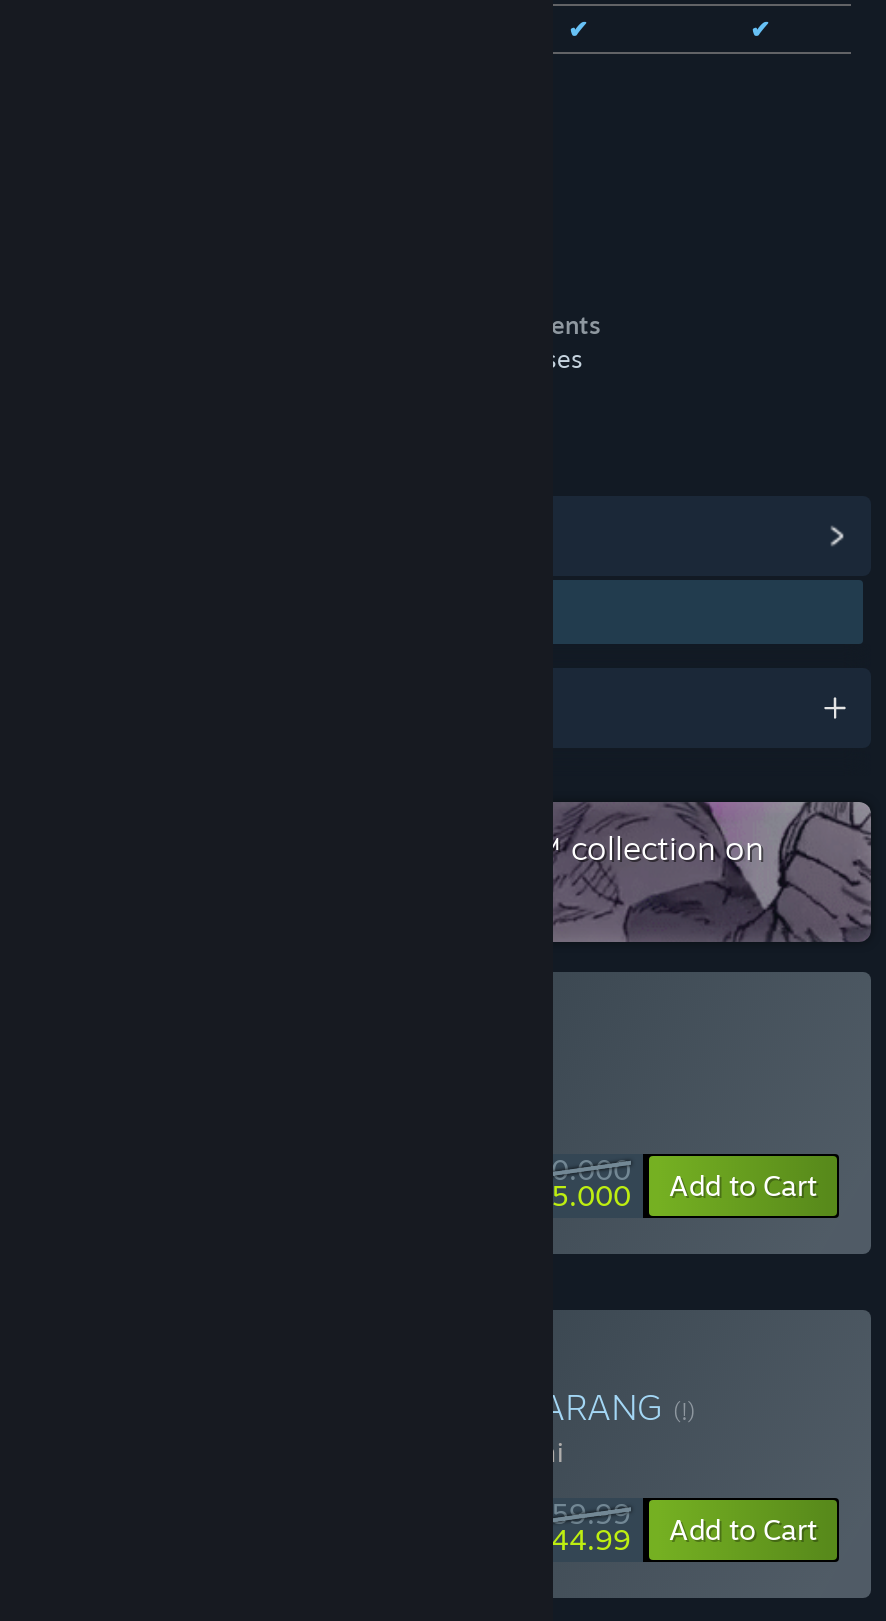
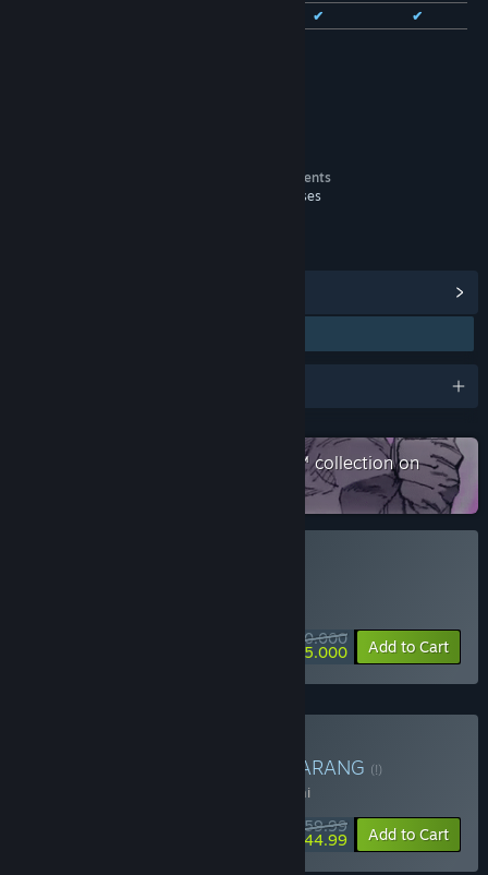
- [image]
+ [image]
